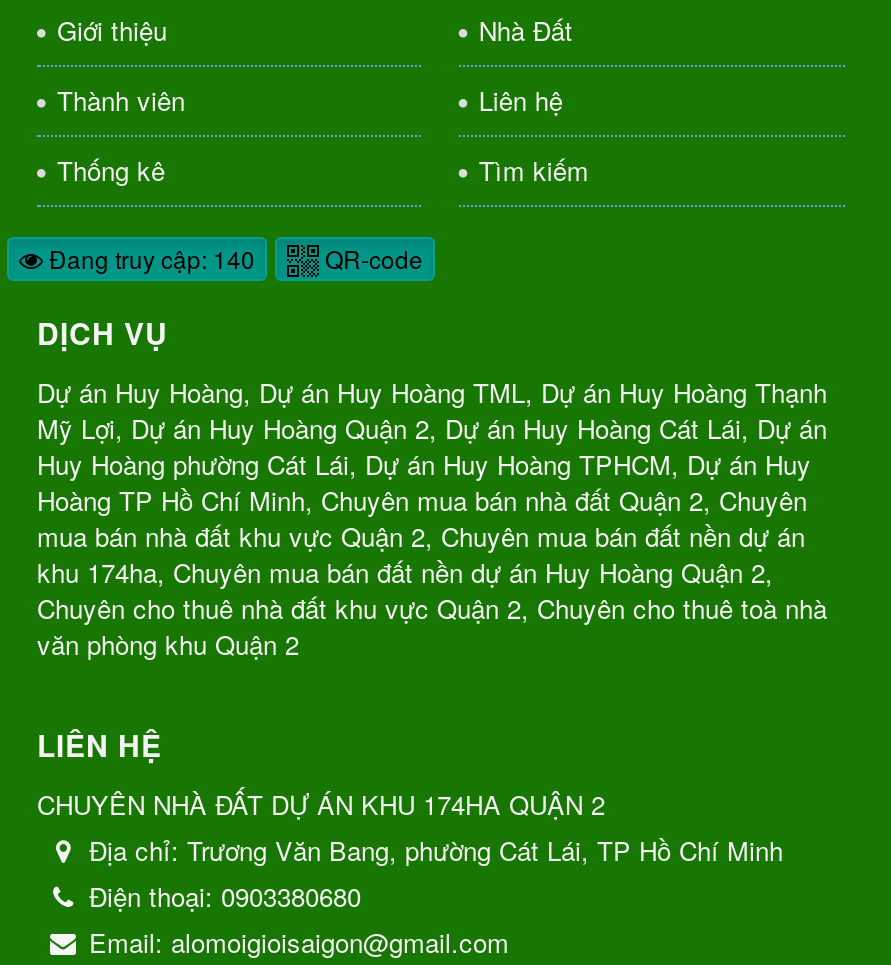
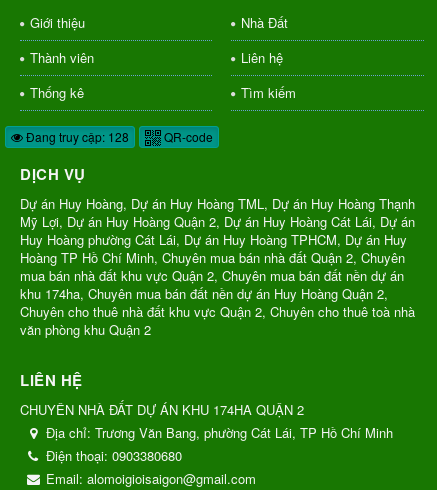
- Đang truy cập: 140 QR-code
+ Đang truy cập: 128 QR-code
